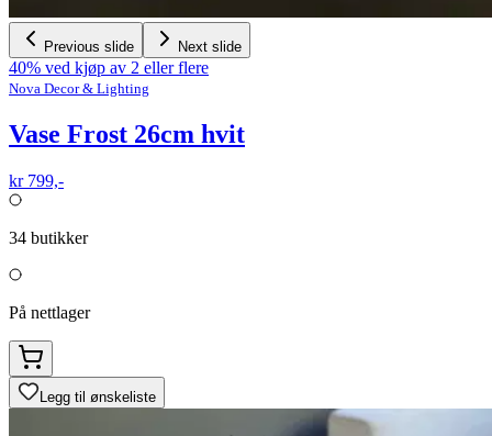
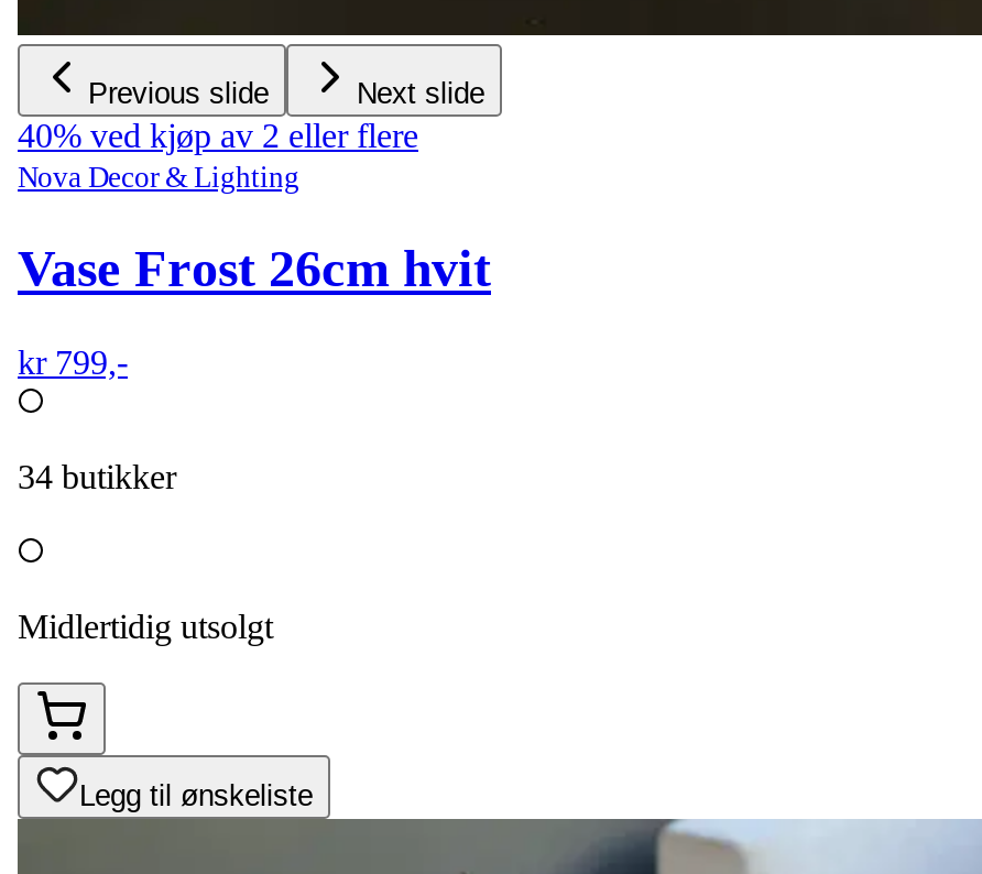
- På nettlager
+ Midlertidig utsolgt
